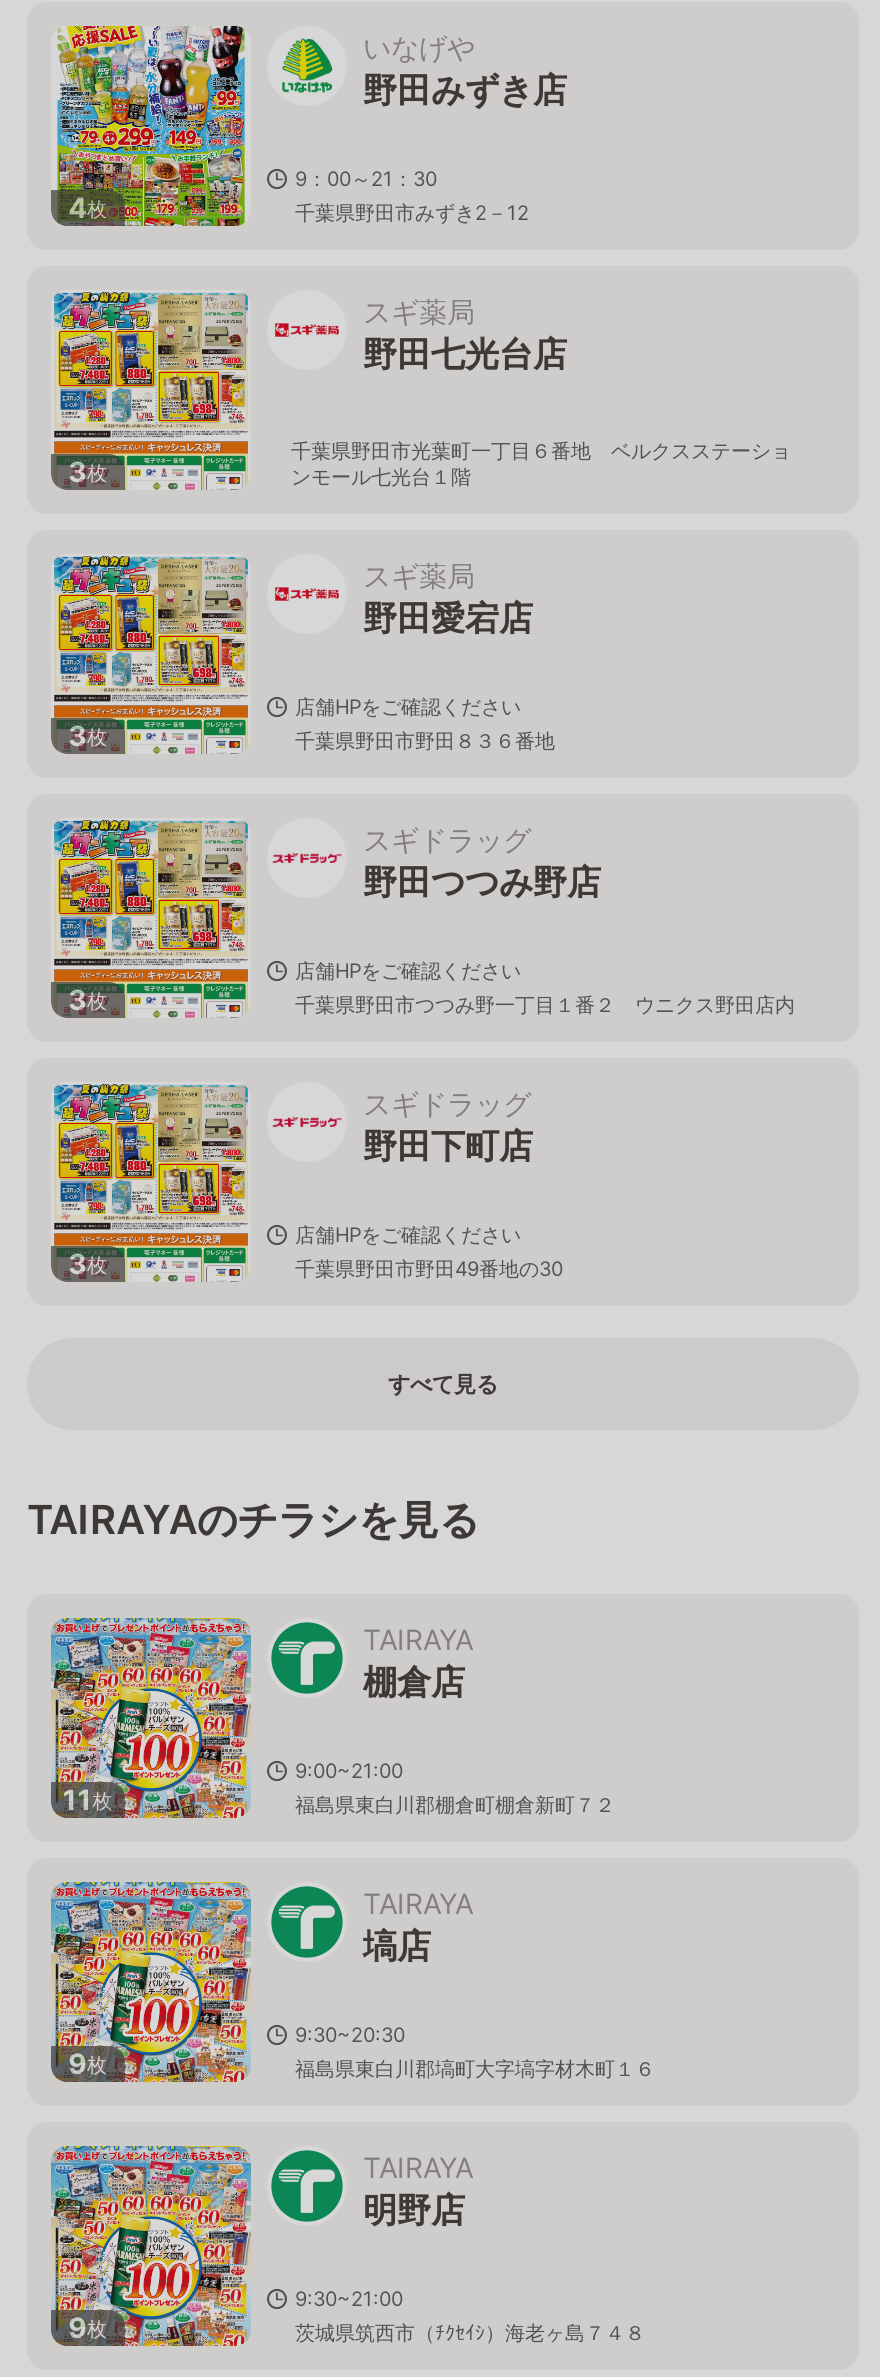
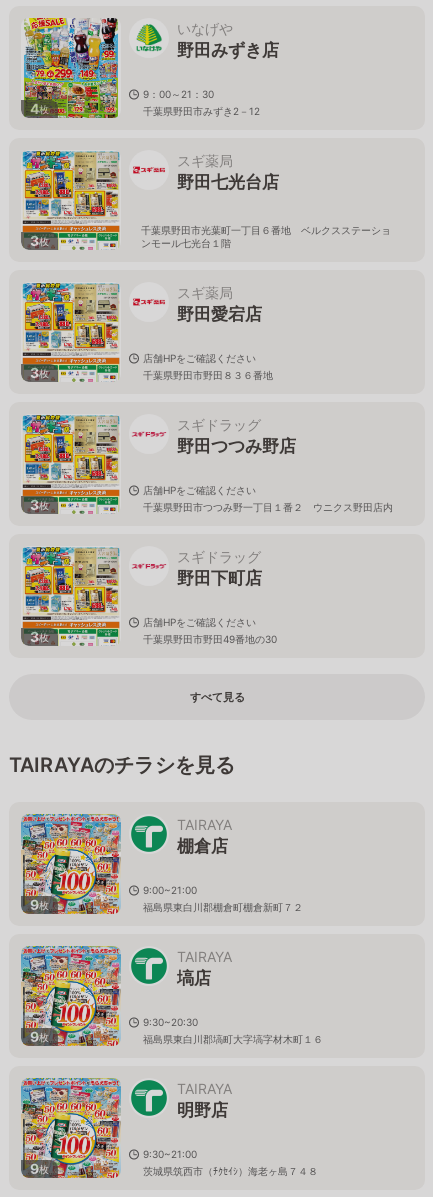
- 11枚
+ 9枚
